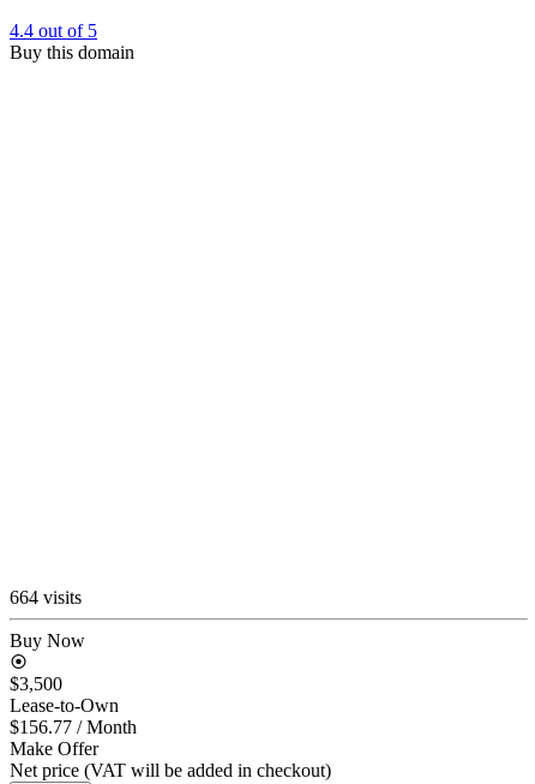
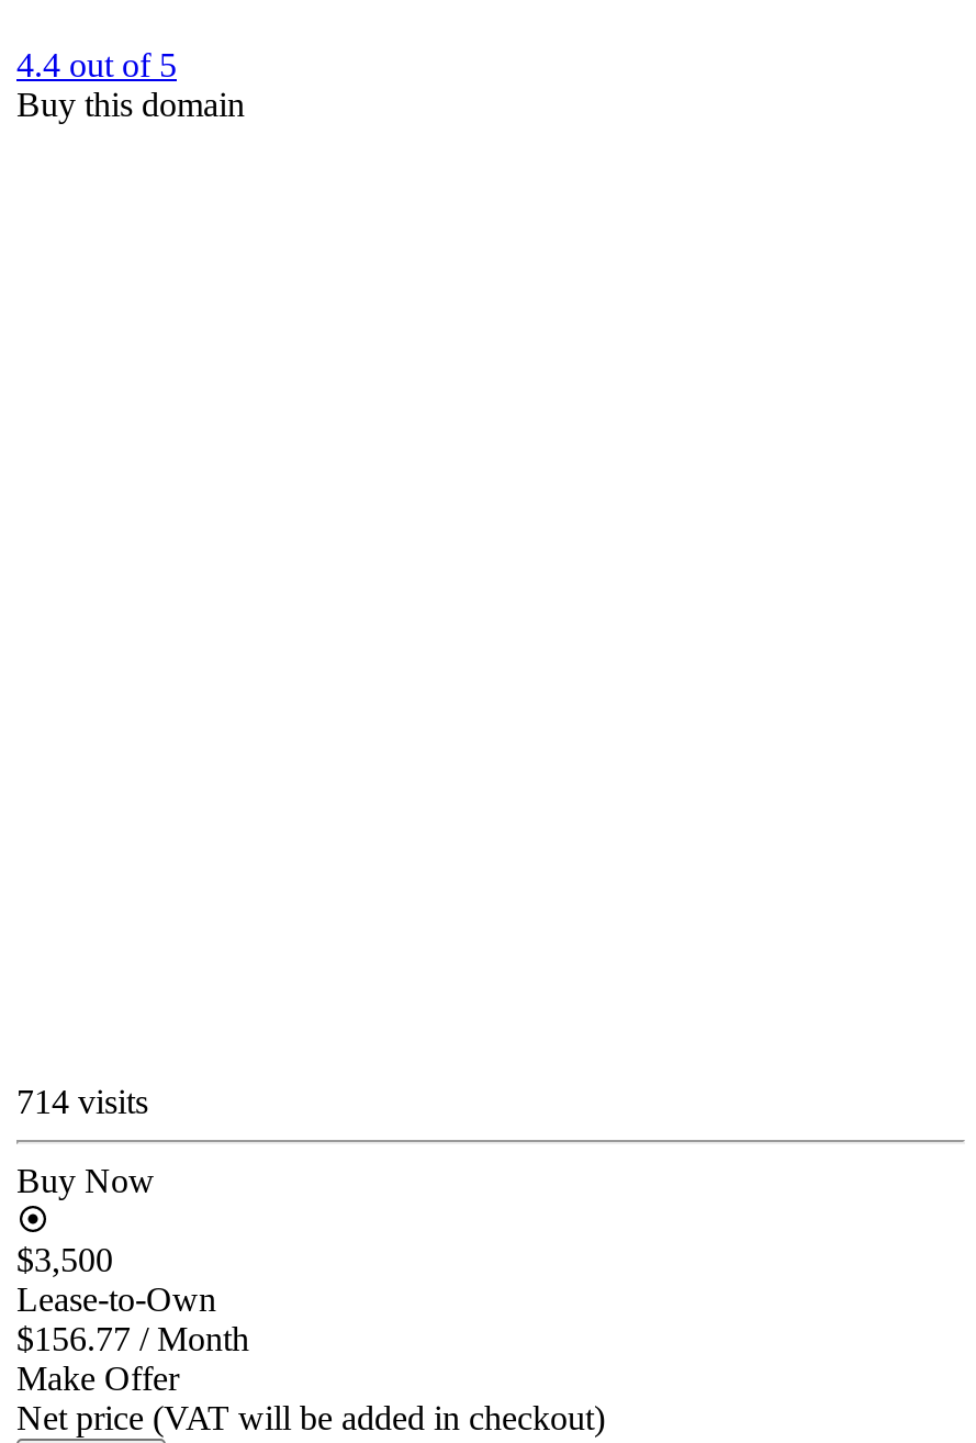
- 664 visits
+ 714 visits
